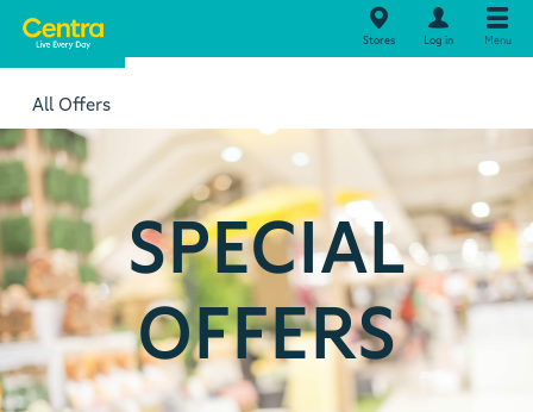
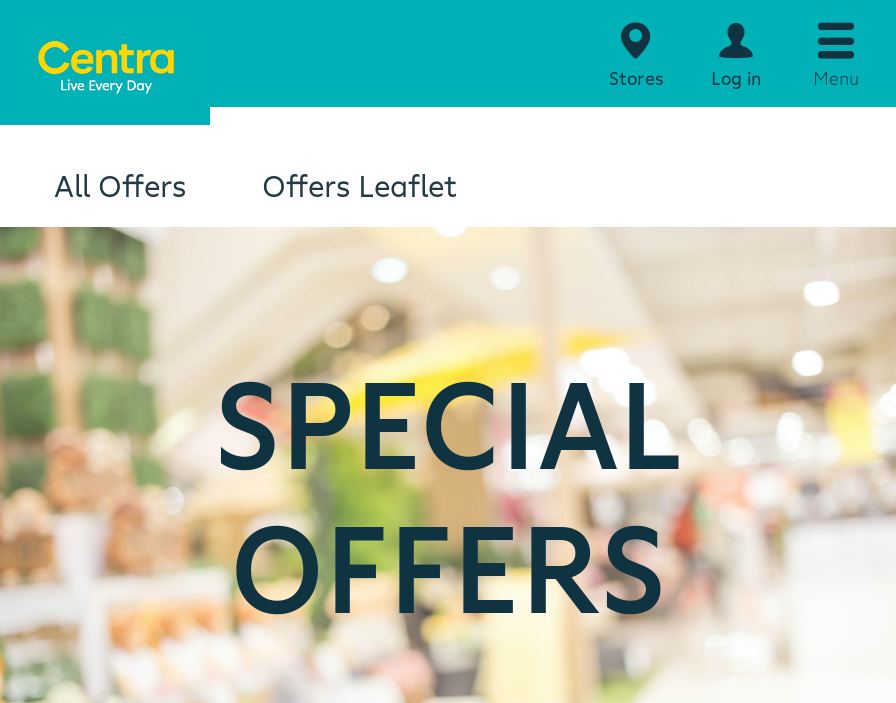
+ Offers Leaflet
